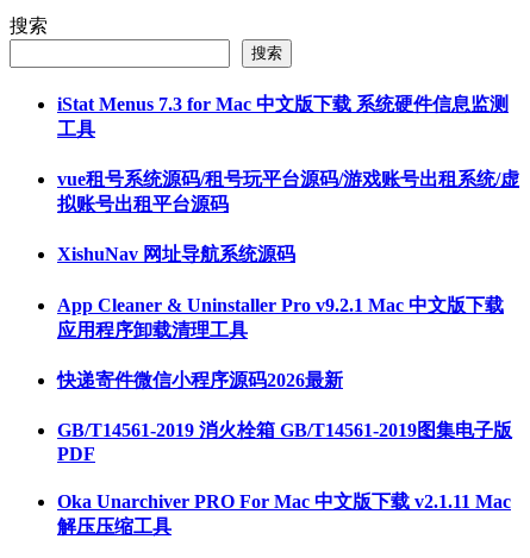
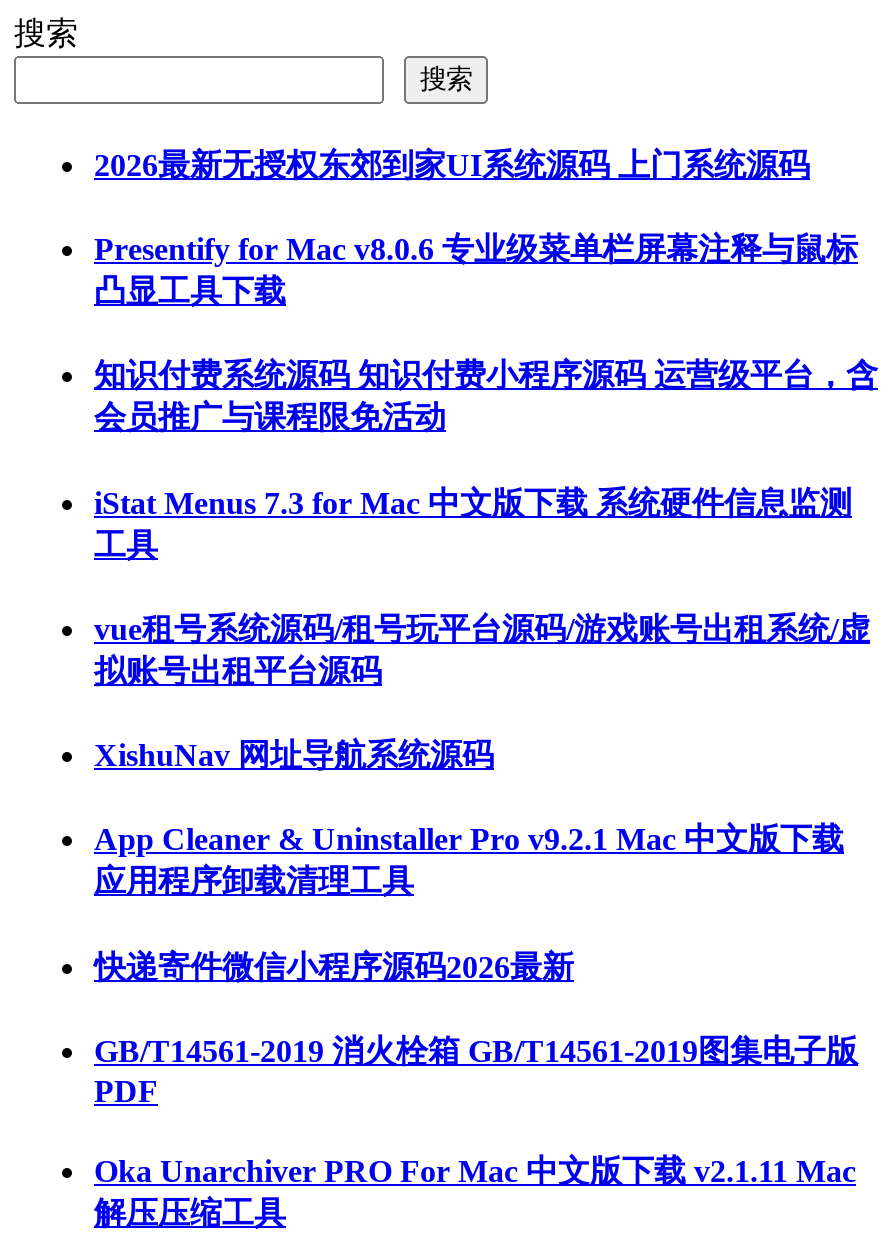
+ 2026最新无授权东郊到家UI系统源码 上门系统源码
+ Presentify for Mac v8.0.6 专业级菜单栏屏幕注释与鼠标
+ 凸显工具下载
+ 知识付费系统源码 知识付费小程序源码 运营级平台，含
+ 会员推广与课程限免活动
